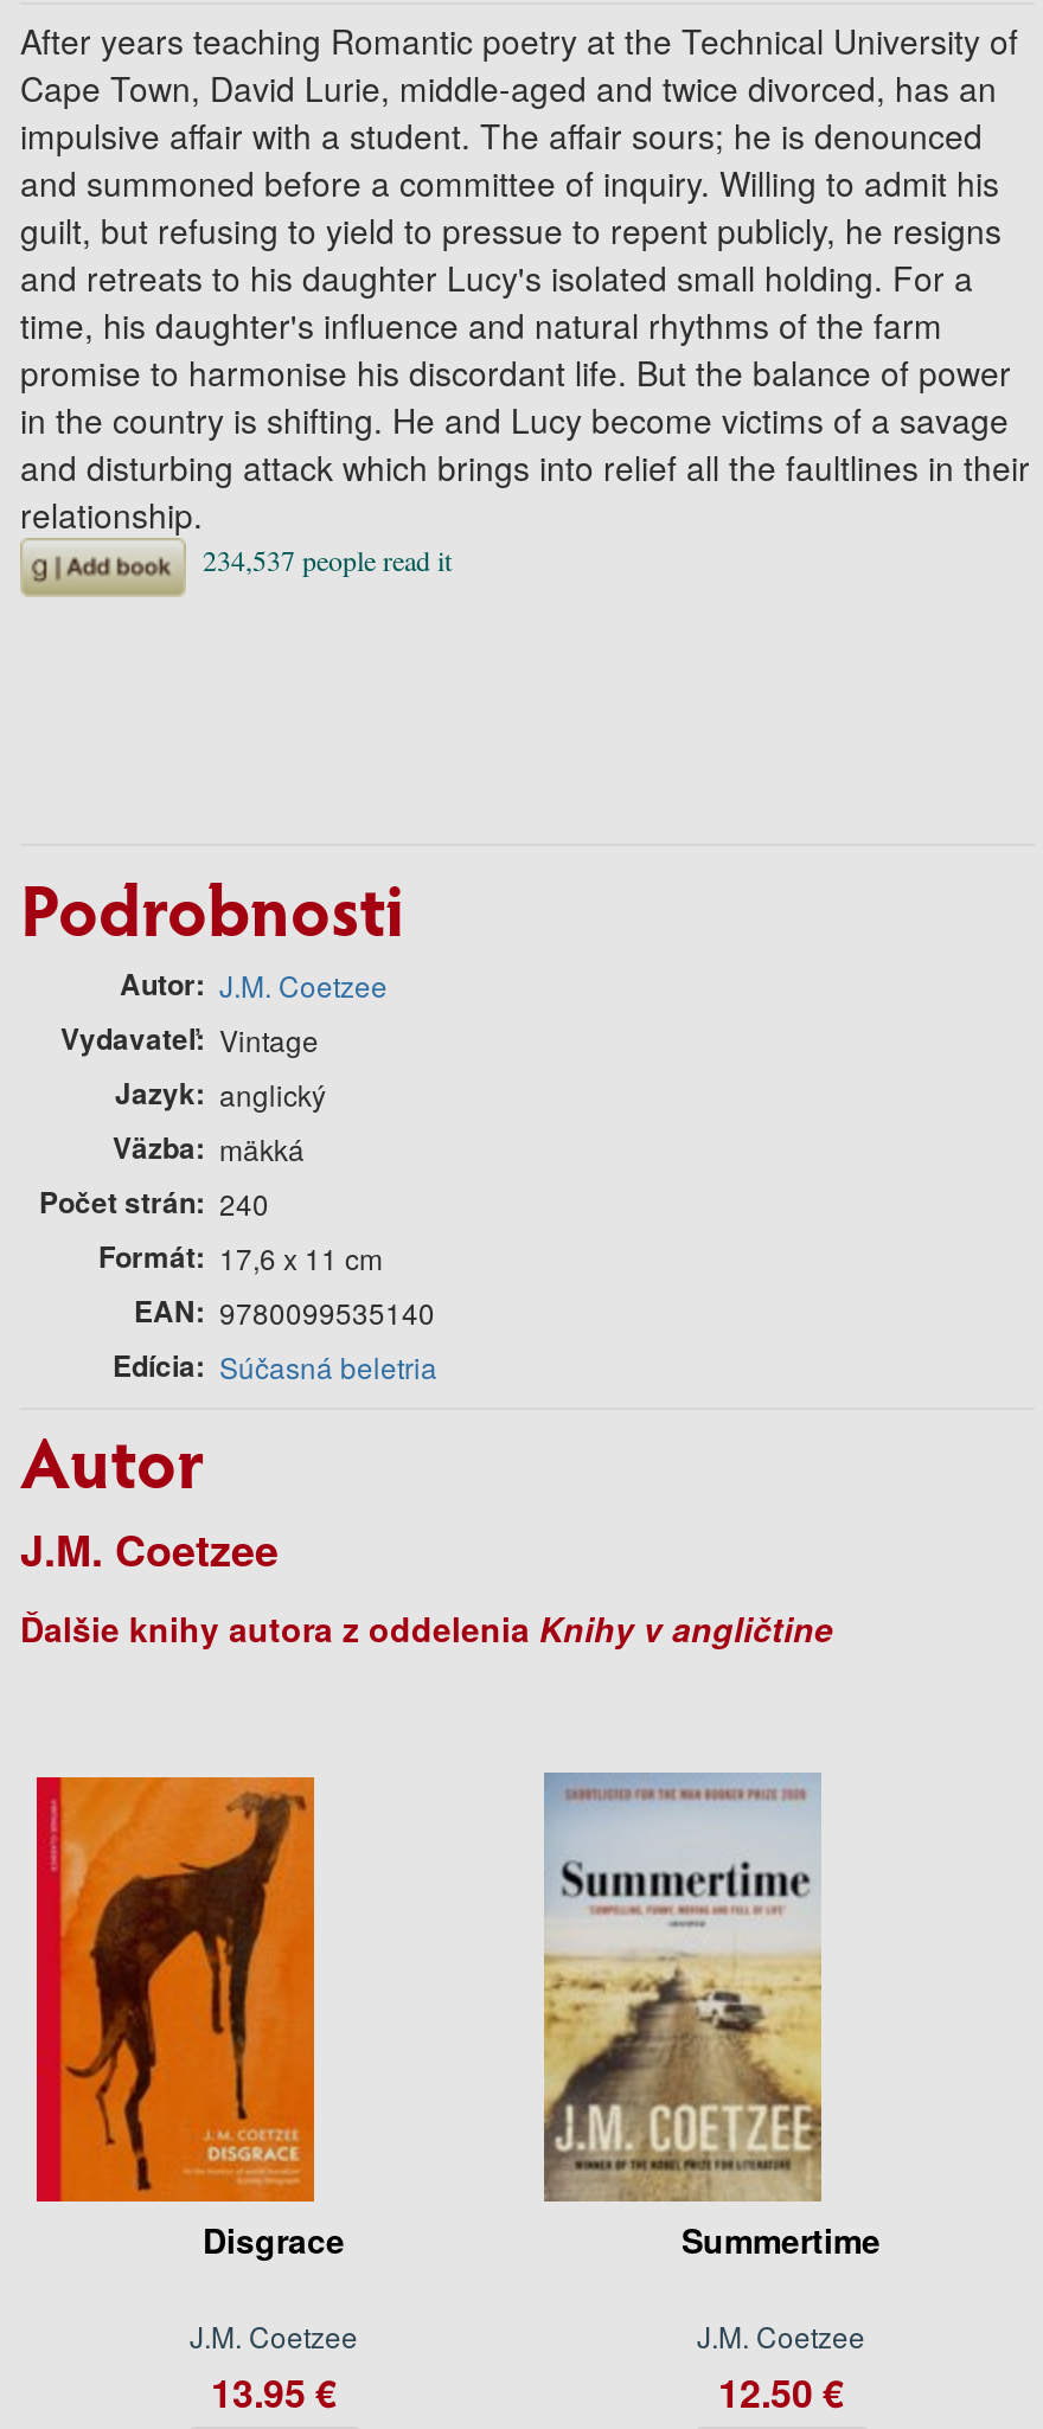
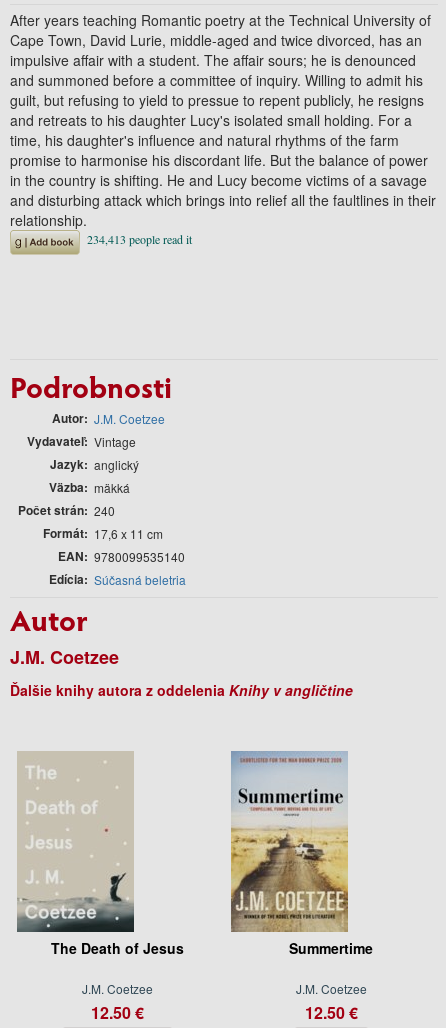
- [image]
- Disgrace
+ [image]
+ The Death of Jesus

- 13.95 €
+ 12.50 €
